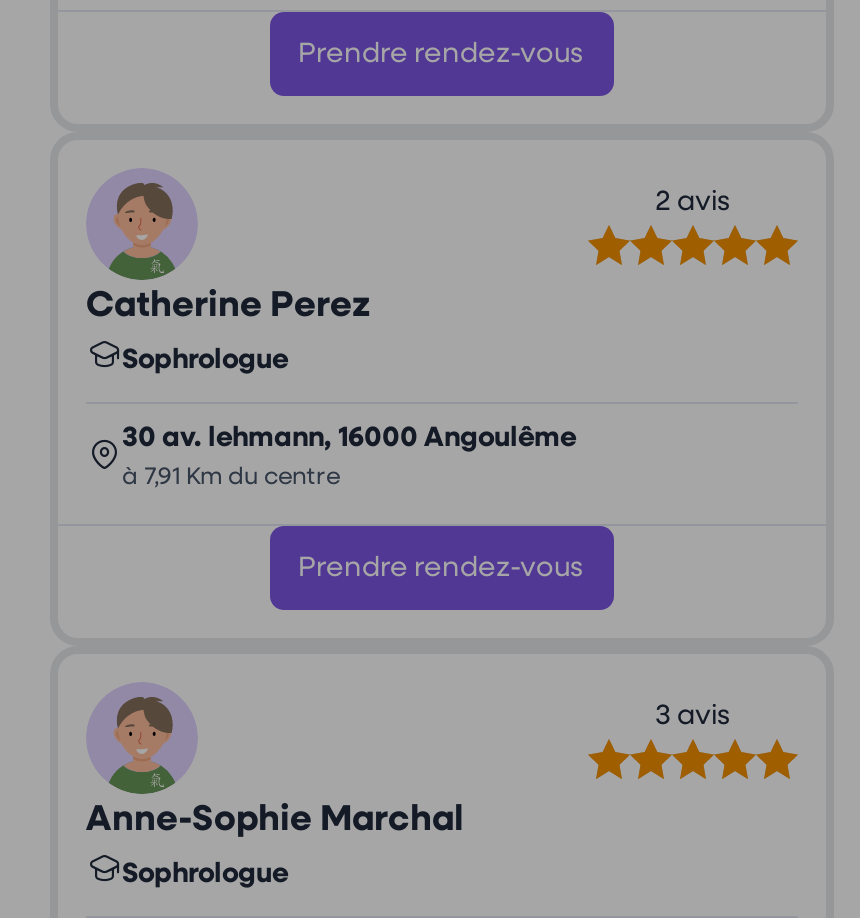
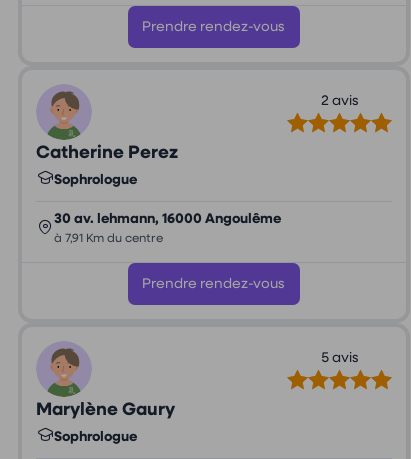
- 3 avis
+ 5 avis

- Anne-Sophie Marchal
+ Marylène Gaury
